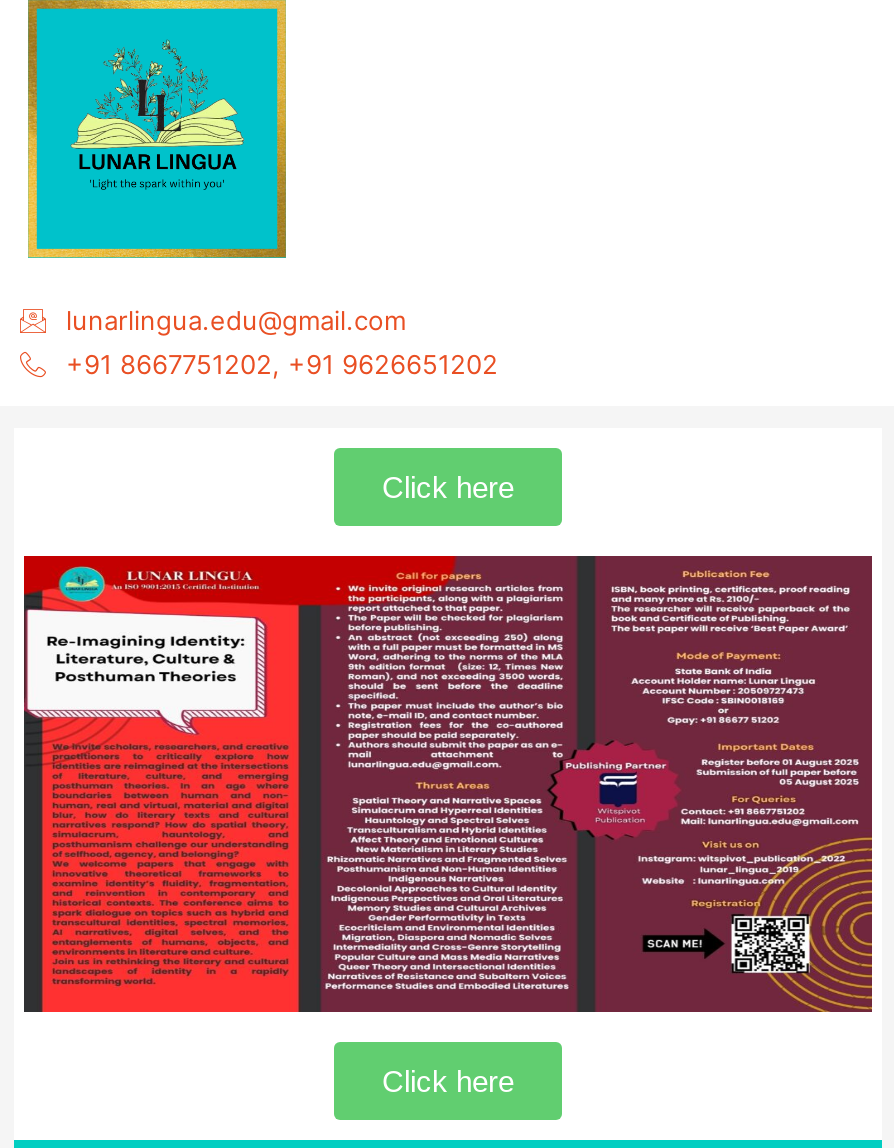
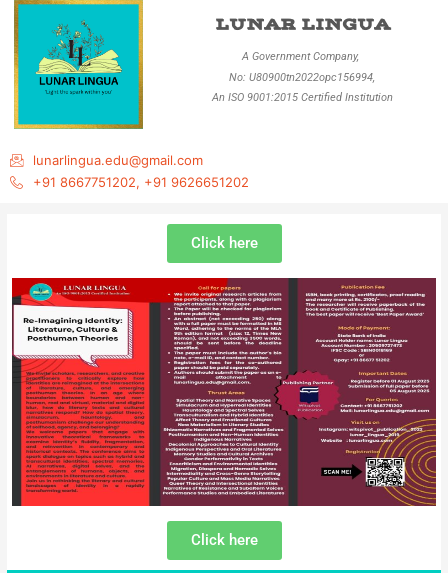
+ LUNAR LINGUA
+ A Government Company,
+ No: U80900tn2022opc156994,
+ An ISO 9001:2015 Certified Institution
